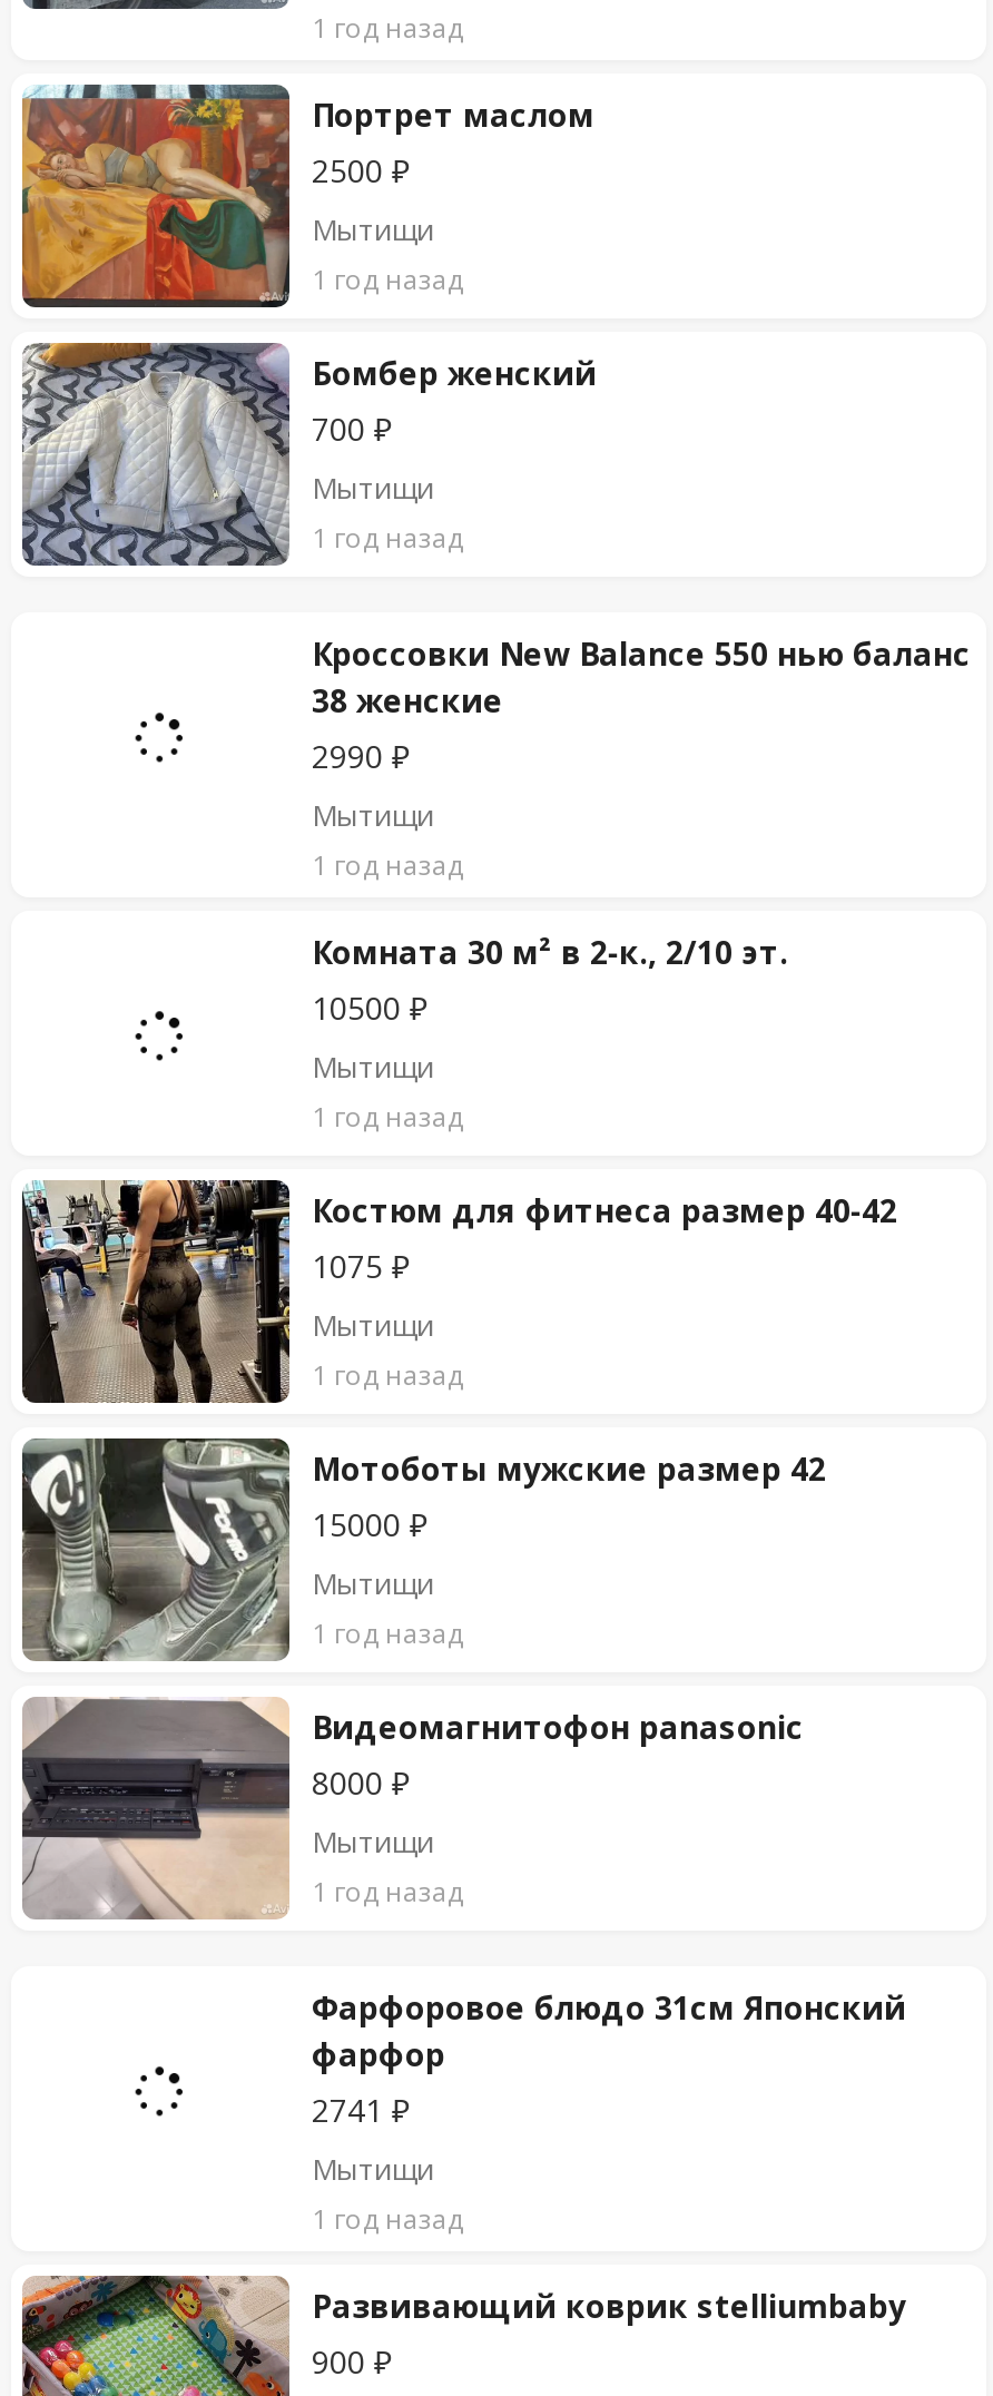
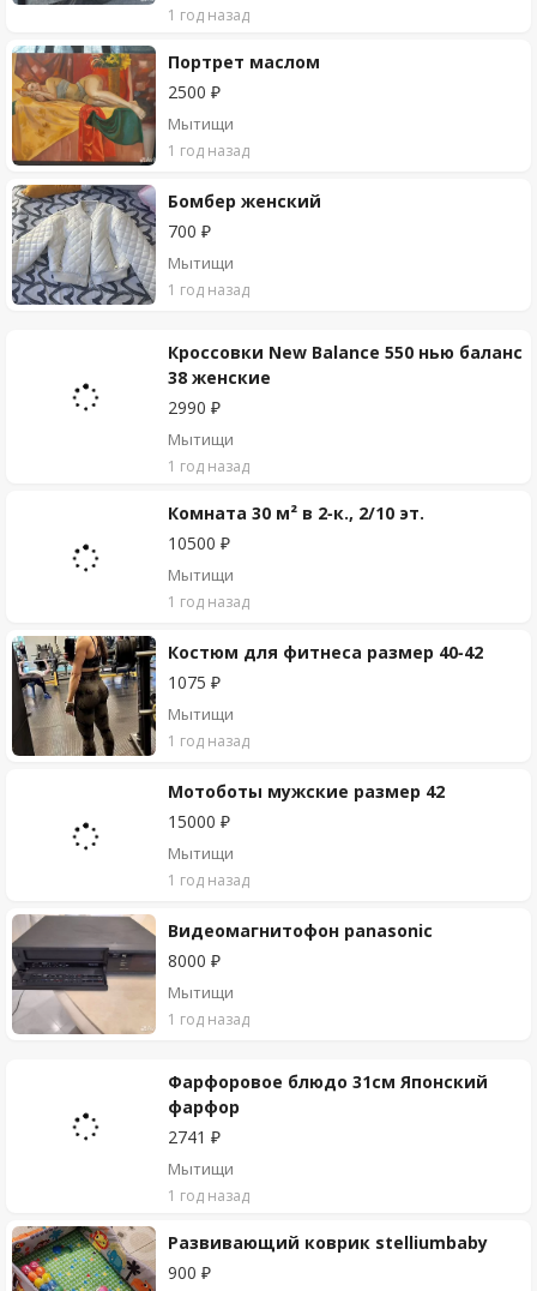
- [image]
